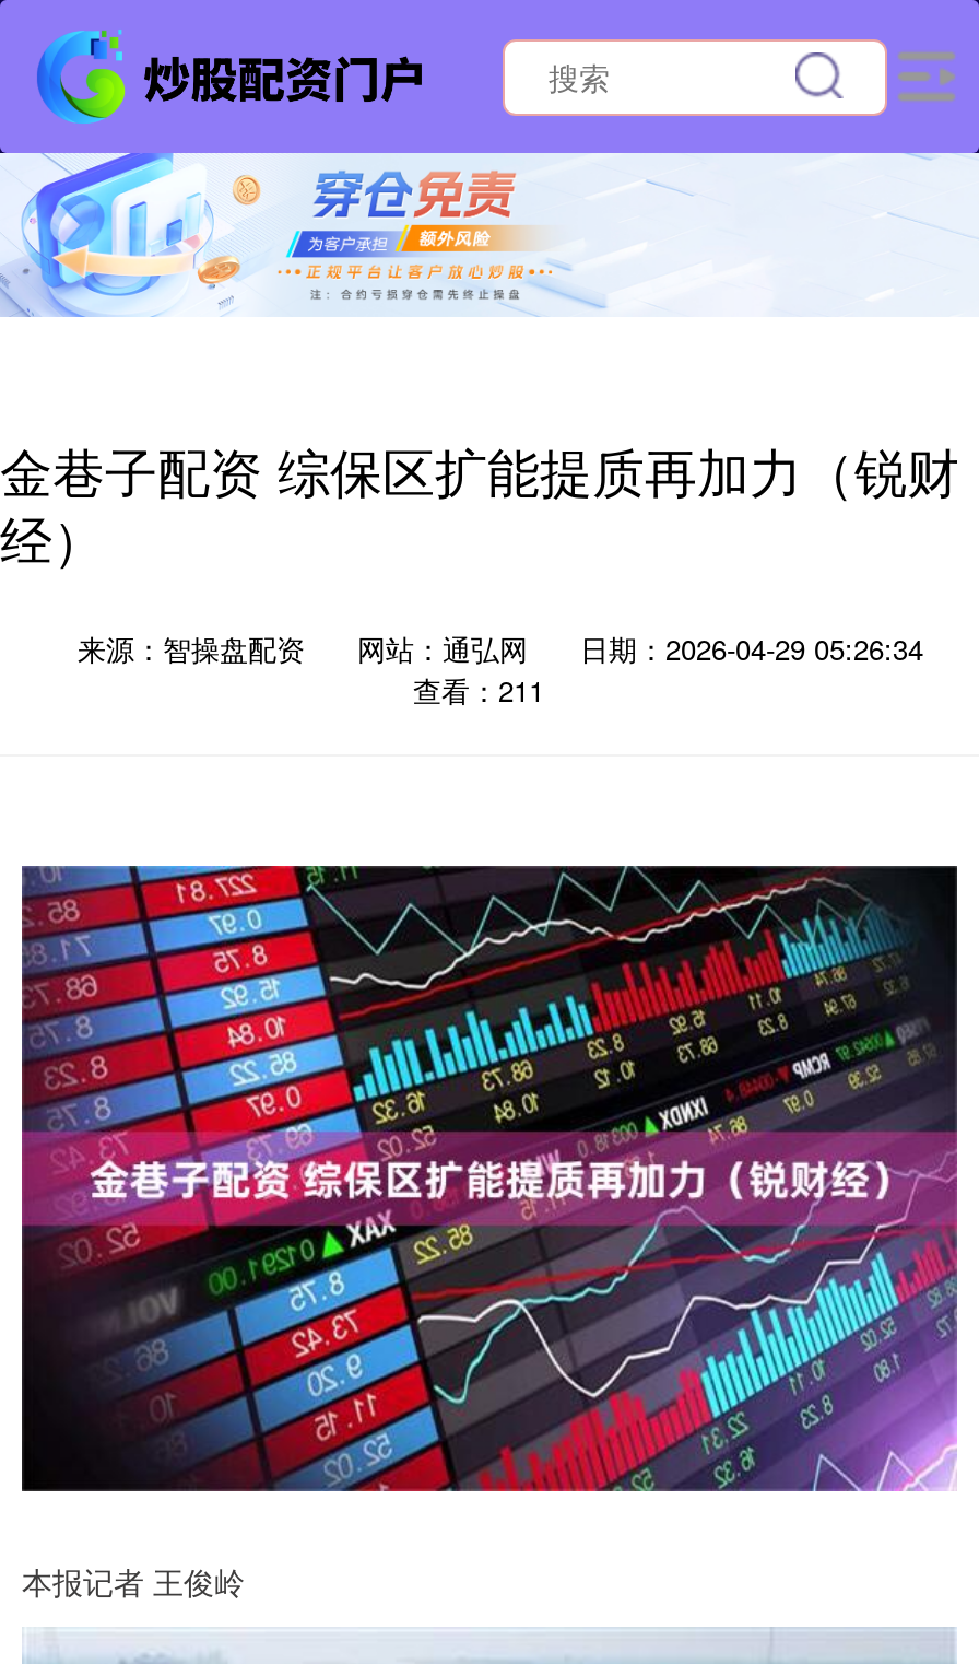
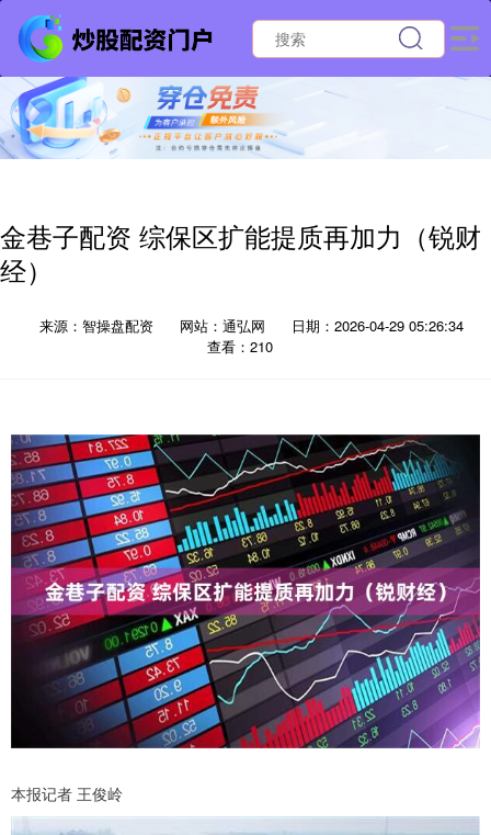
- 查看：211
+ 查看：210
